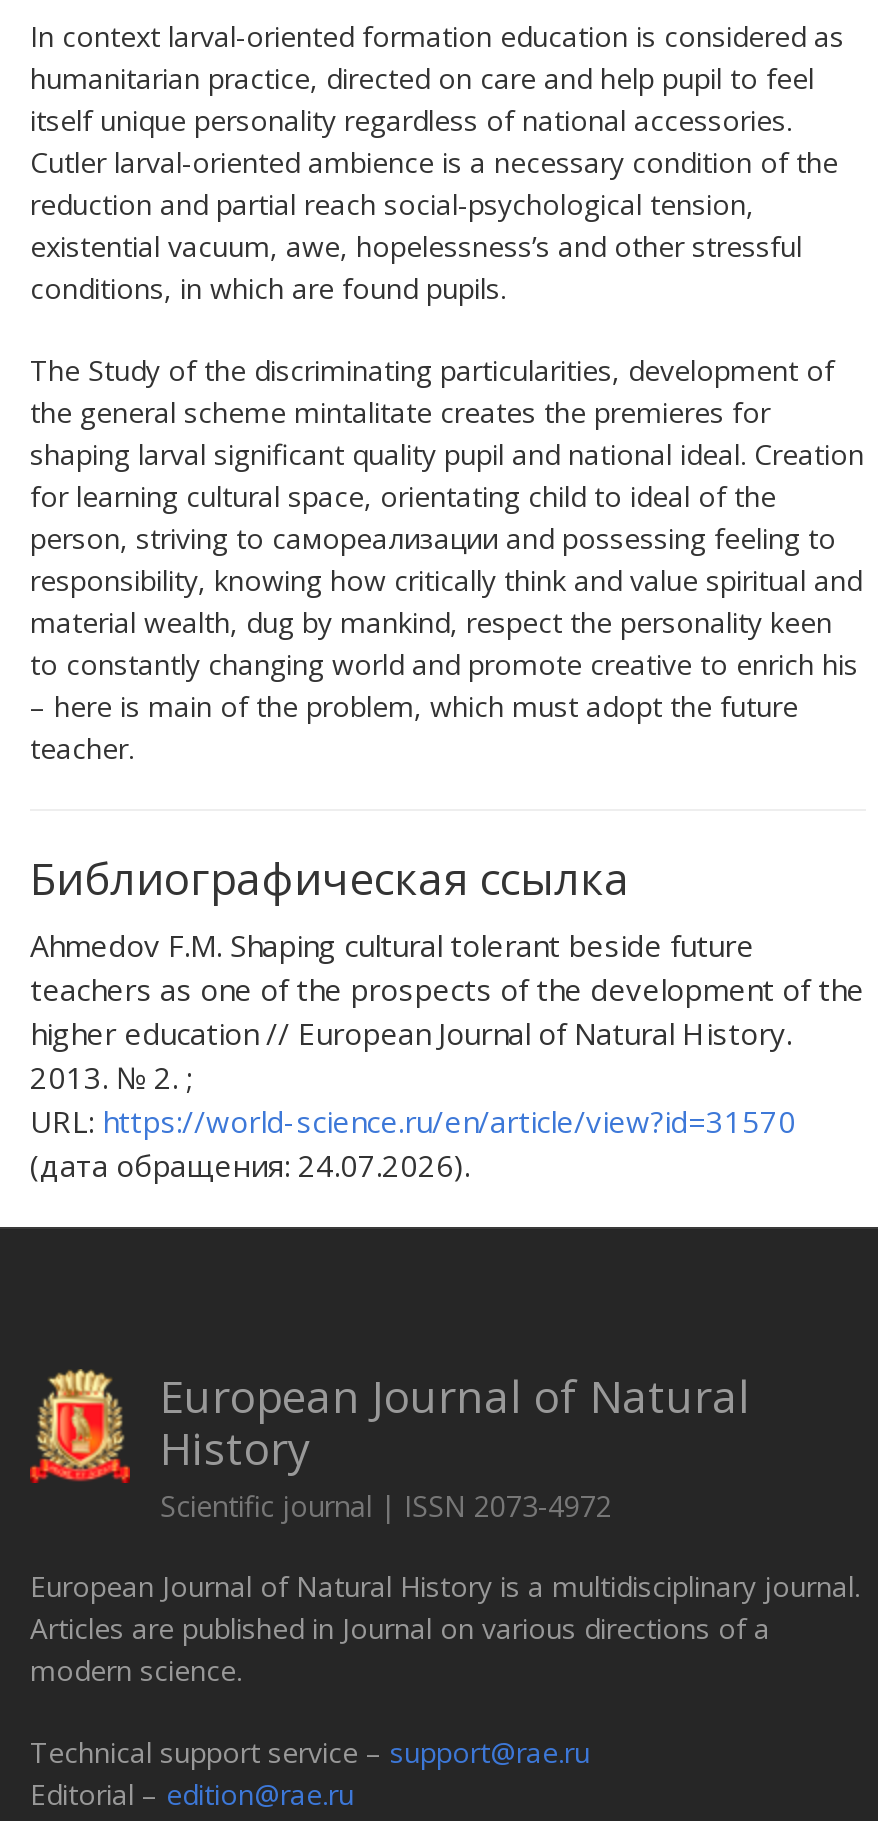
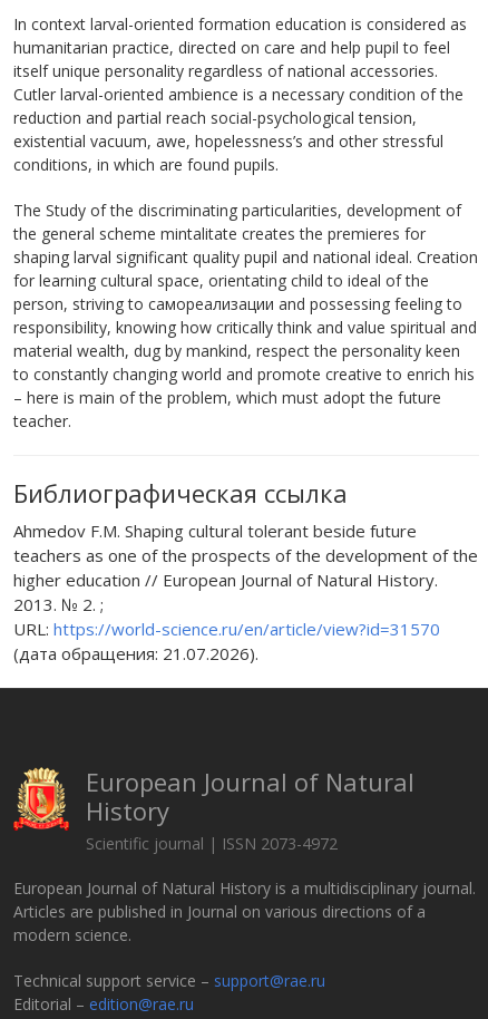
- (дата обращения: 24.07.2026).
+ (дата обращения: 21.07.2026).
